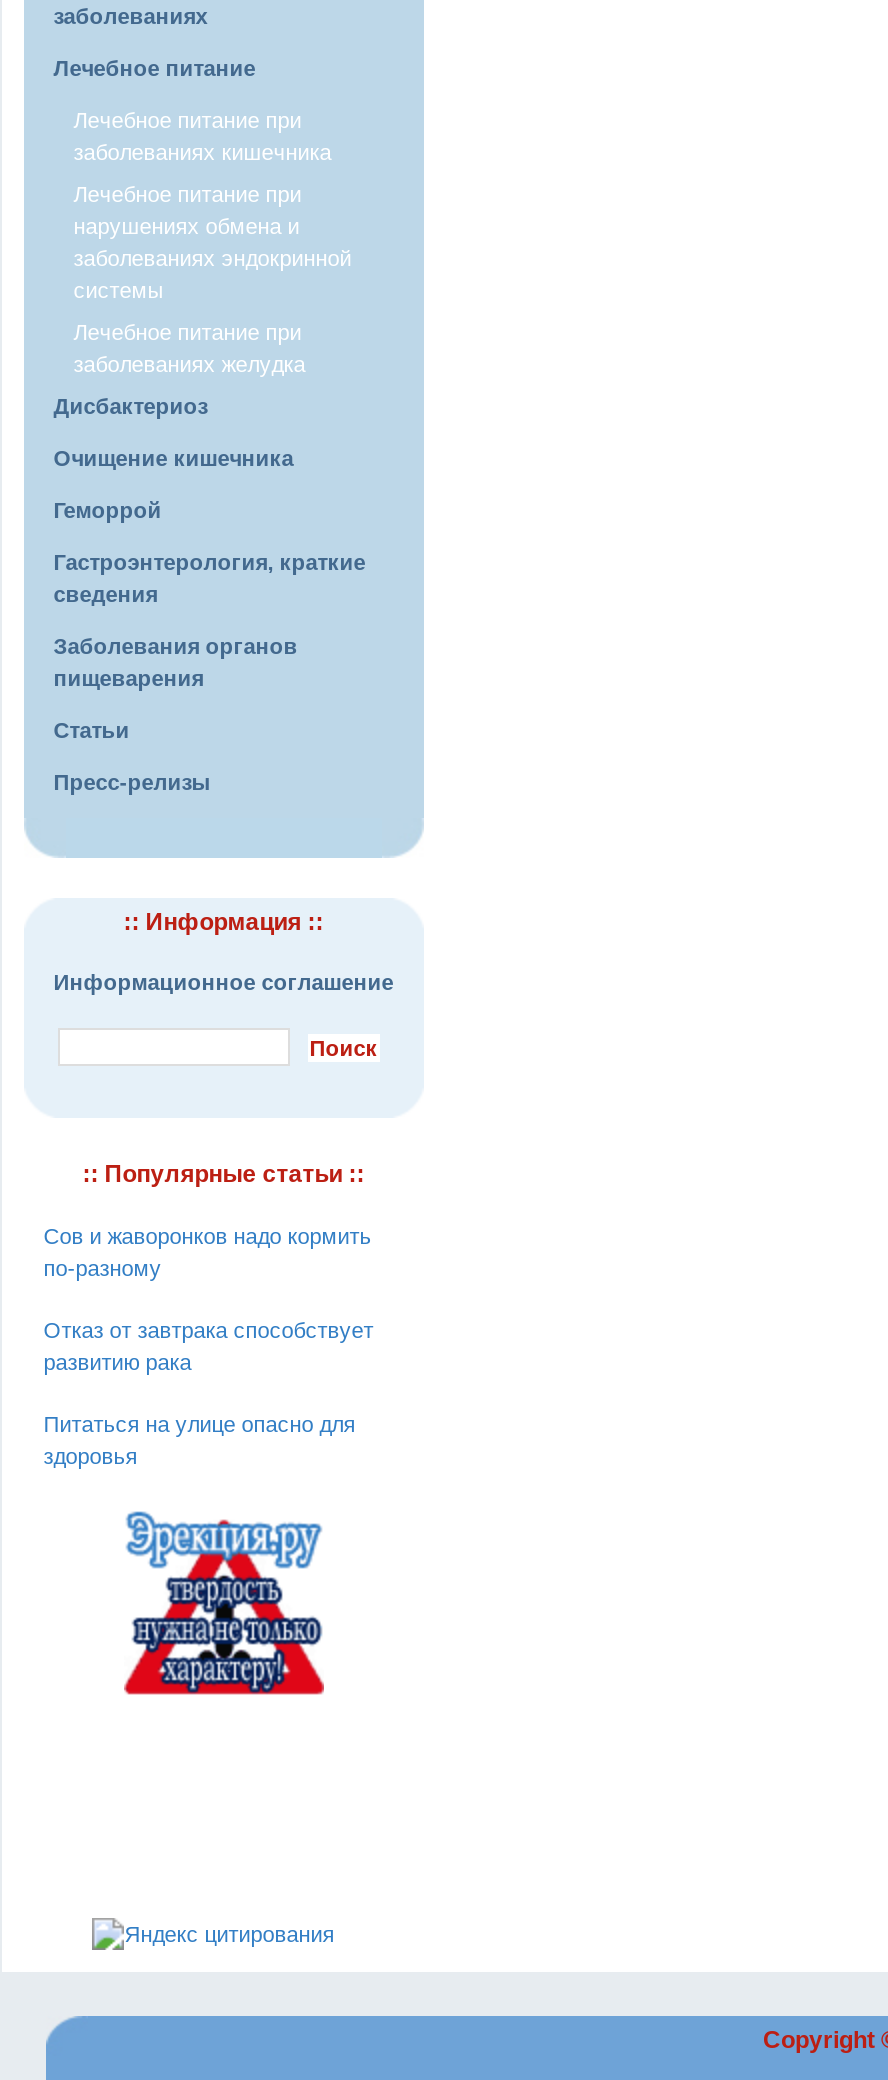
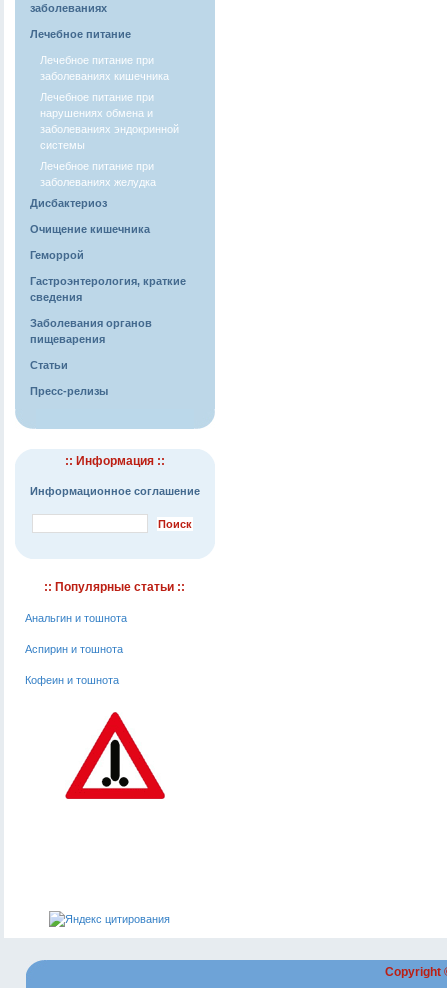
- Сов и жаворонков надо кормить
- по-разному
+ Анальгин и тошнота

- Отказ от завтрака способствует
- развитию рака
+ Аспирин и тошнота

- Питаться на улице опасно для
- здоровья
+ Кофеин и тошнота

- [image]
+ [image]
